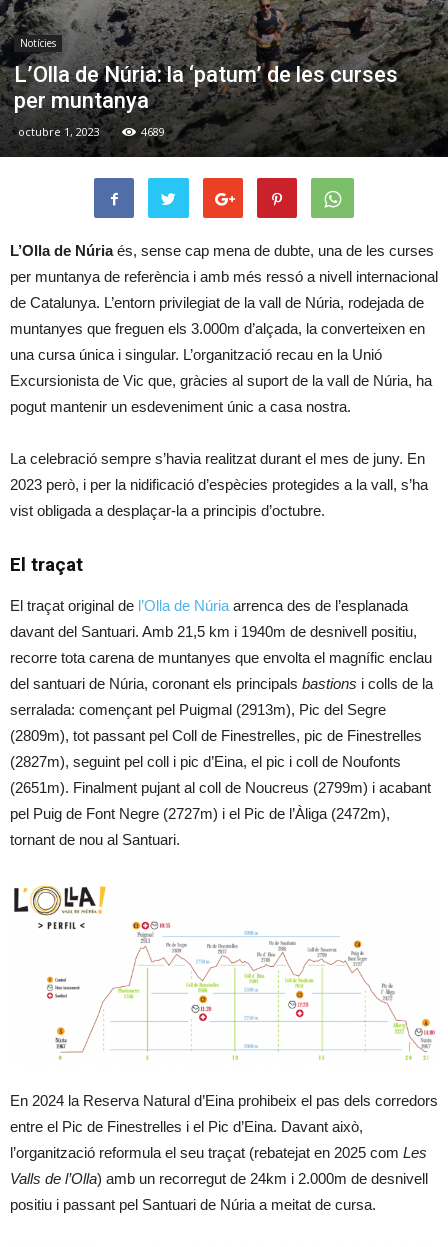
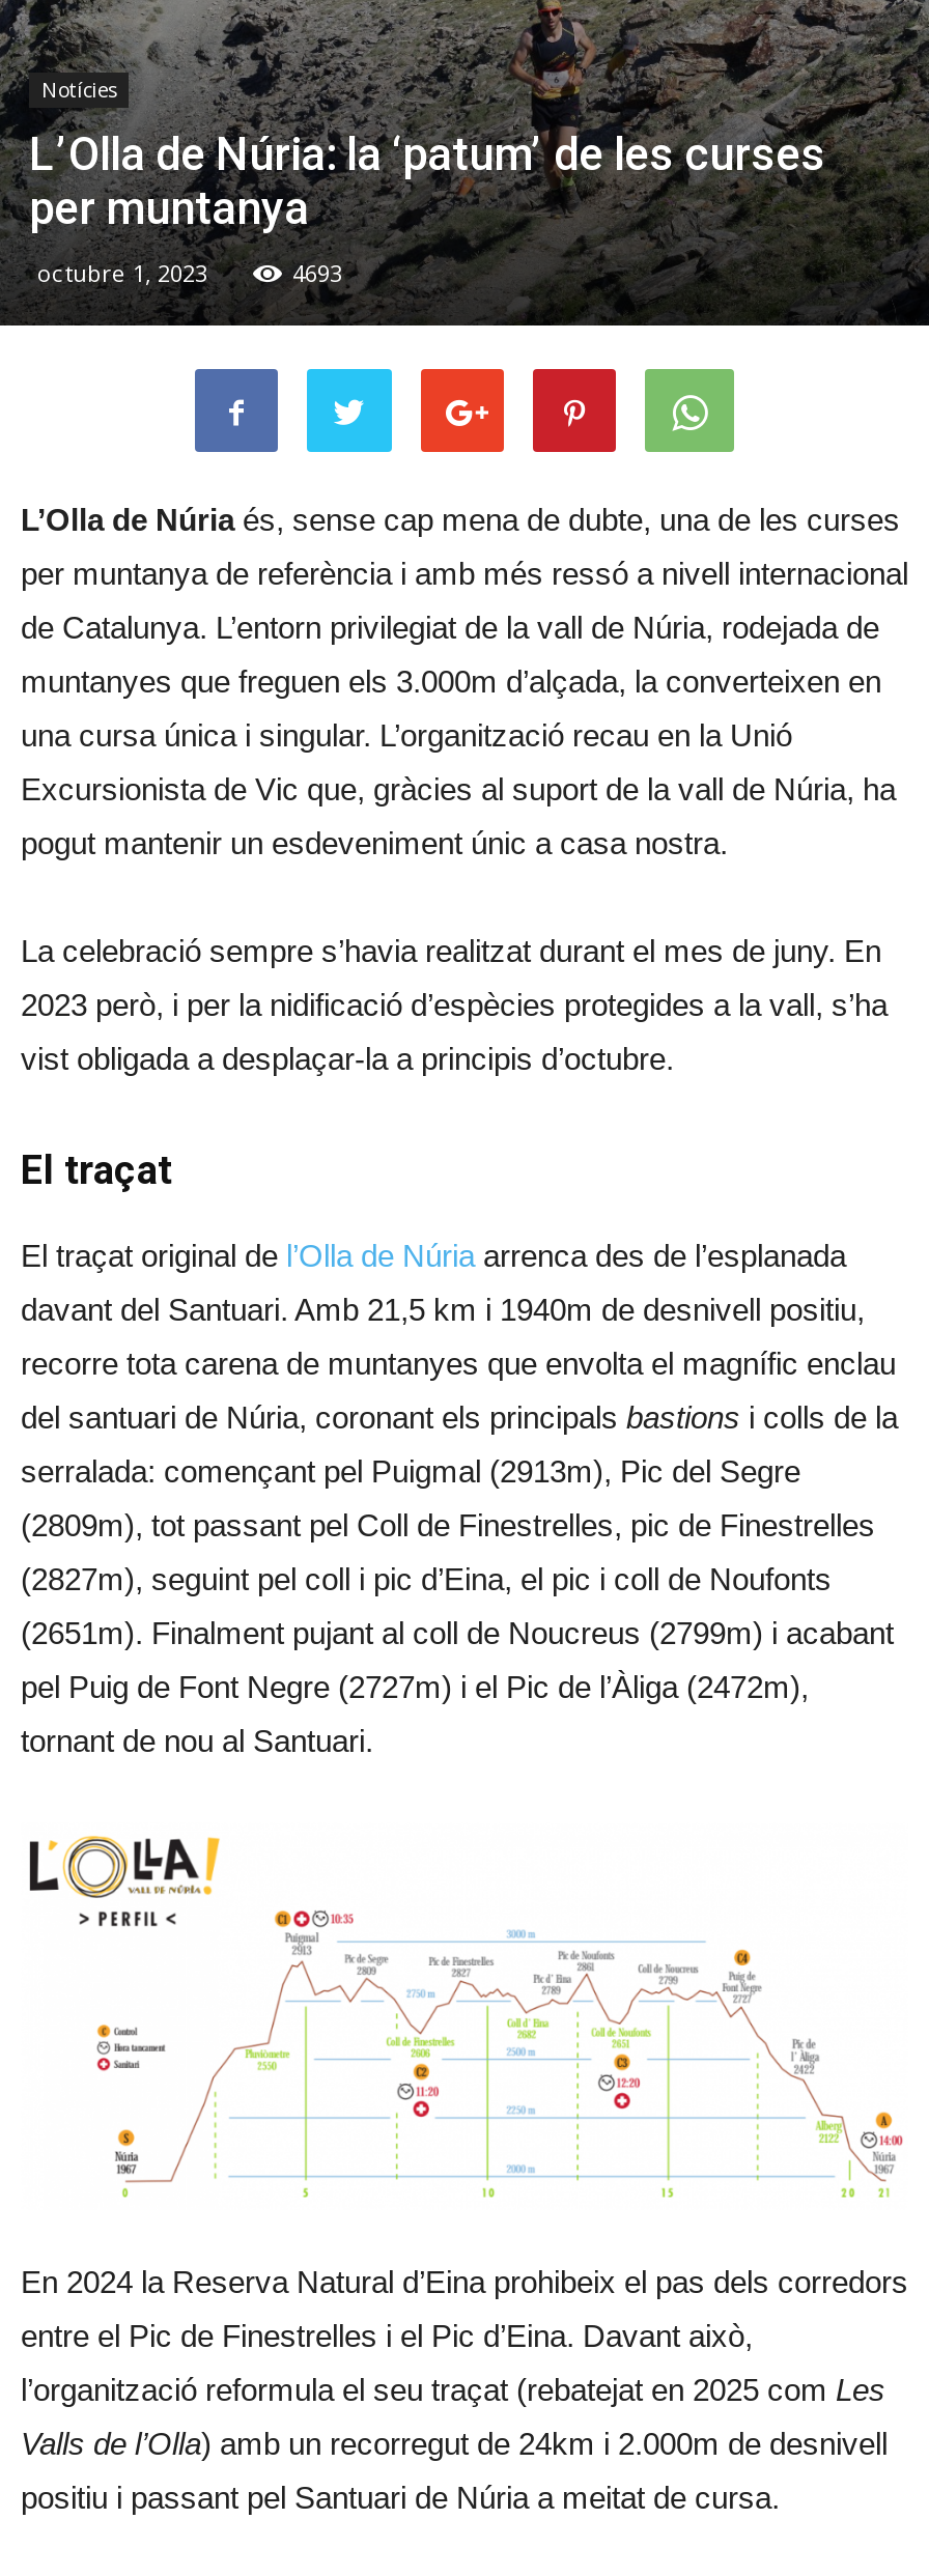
- 4689
+ 4693
